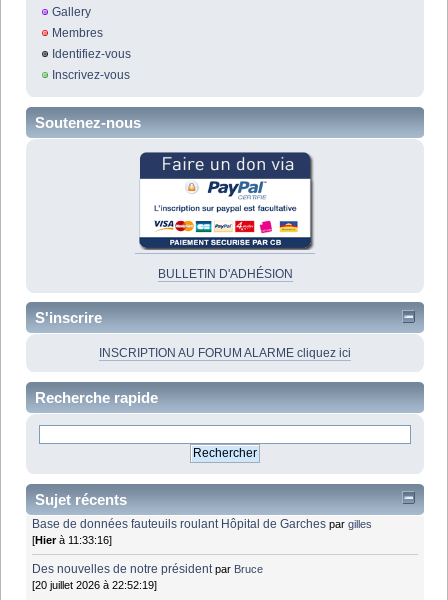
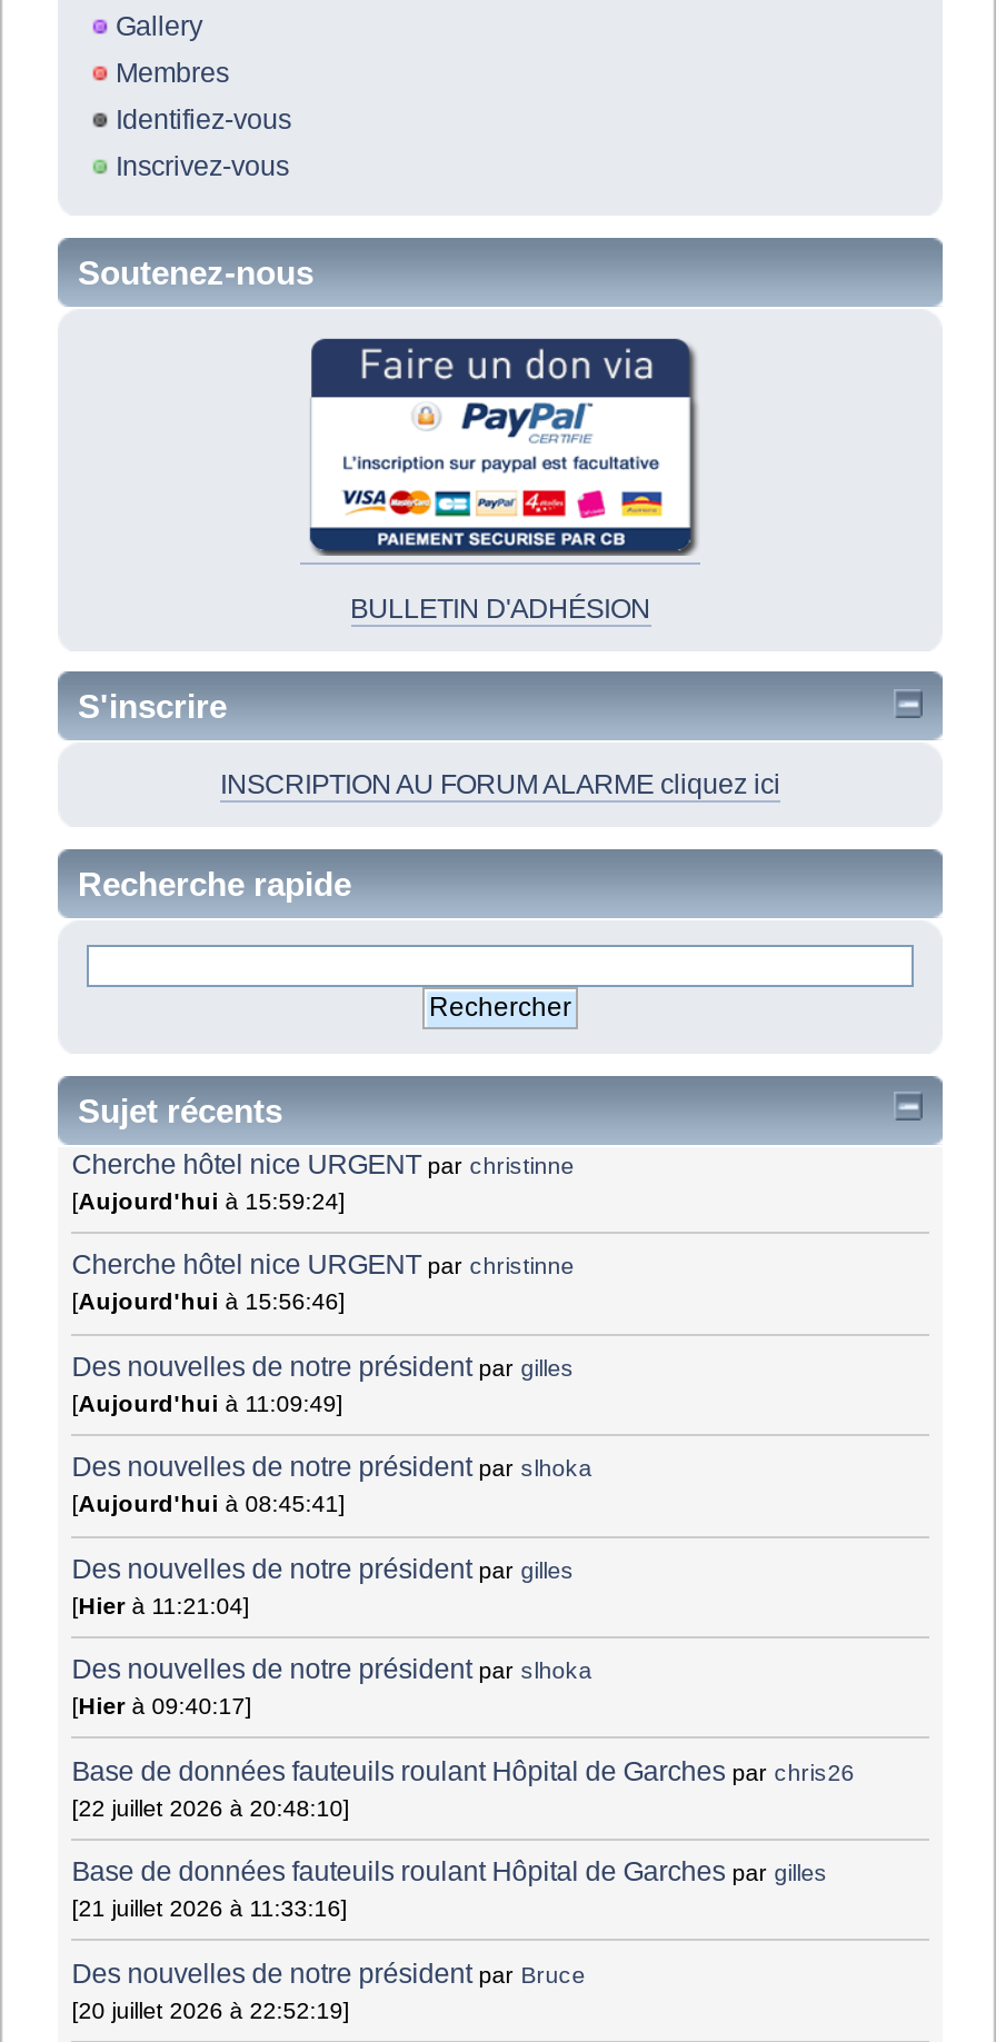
+ Cherche hôtel nice URGENT par christinne
+ [Aujourd'hui à 15:59:24]
+ Cherche hôtel nice URGENT par christinne
+ [Aujourd'hui à 15:56:46]
+ Des nouvelles de notre président par gilles
+ [Aujourd'hui à 11:09:49]
+ Des nouvelles de notre président par slhoka
+ [Aujourd'hui à 08:45:41]
+ Des nouvelles de notre président par gilles
+ [Hier à 11:21:04]
+ Des nouvelles de notre président par slhoka
+ [Hier à 09:40:17]
+ Base de données fauteuils roulant Hôpital de Garches par chris26
+ [22 juillet 2026 à 20:48:10]

- [Hier à 11:33:16]
+ [21 juillet 2026 à 11:33:16]
